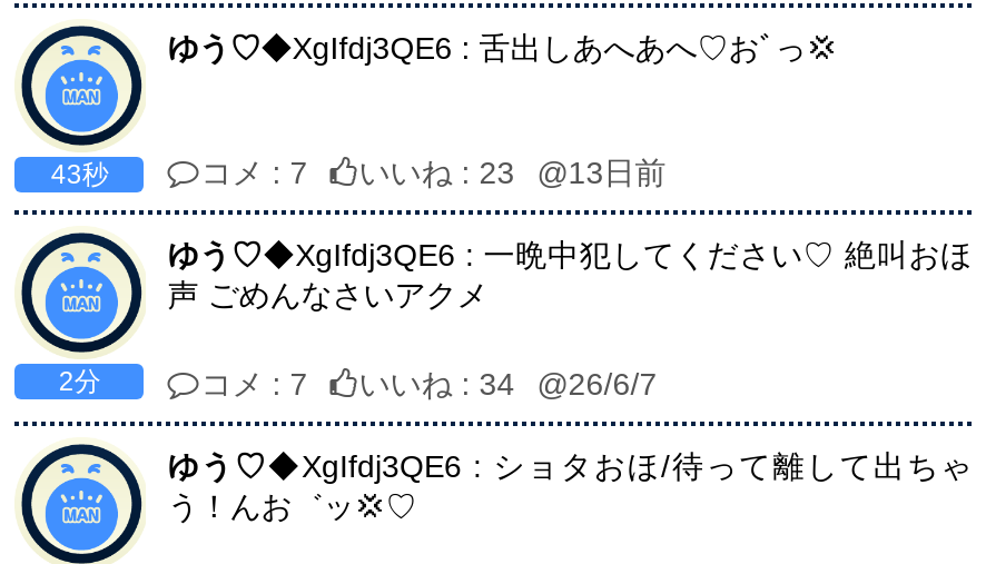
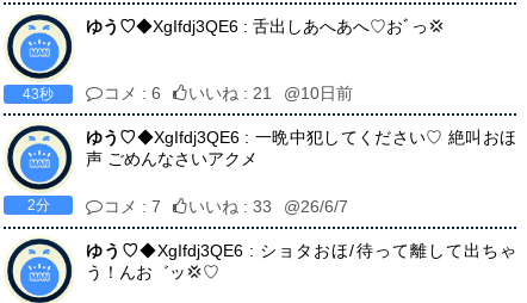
- コメ : 7
+ コメ : 6

- いいね : 23
+ いいね : 21

- @13日前
+ @10日前

- コメ : 7 いいね : 34 @26/6/7
+ コメ : 7 いいね : 33 @26/6/7
